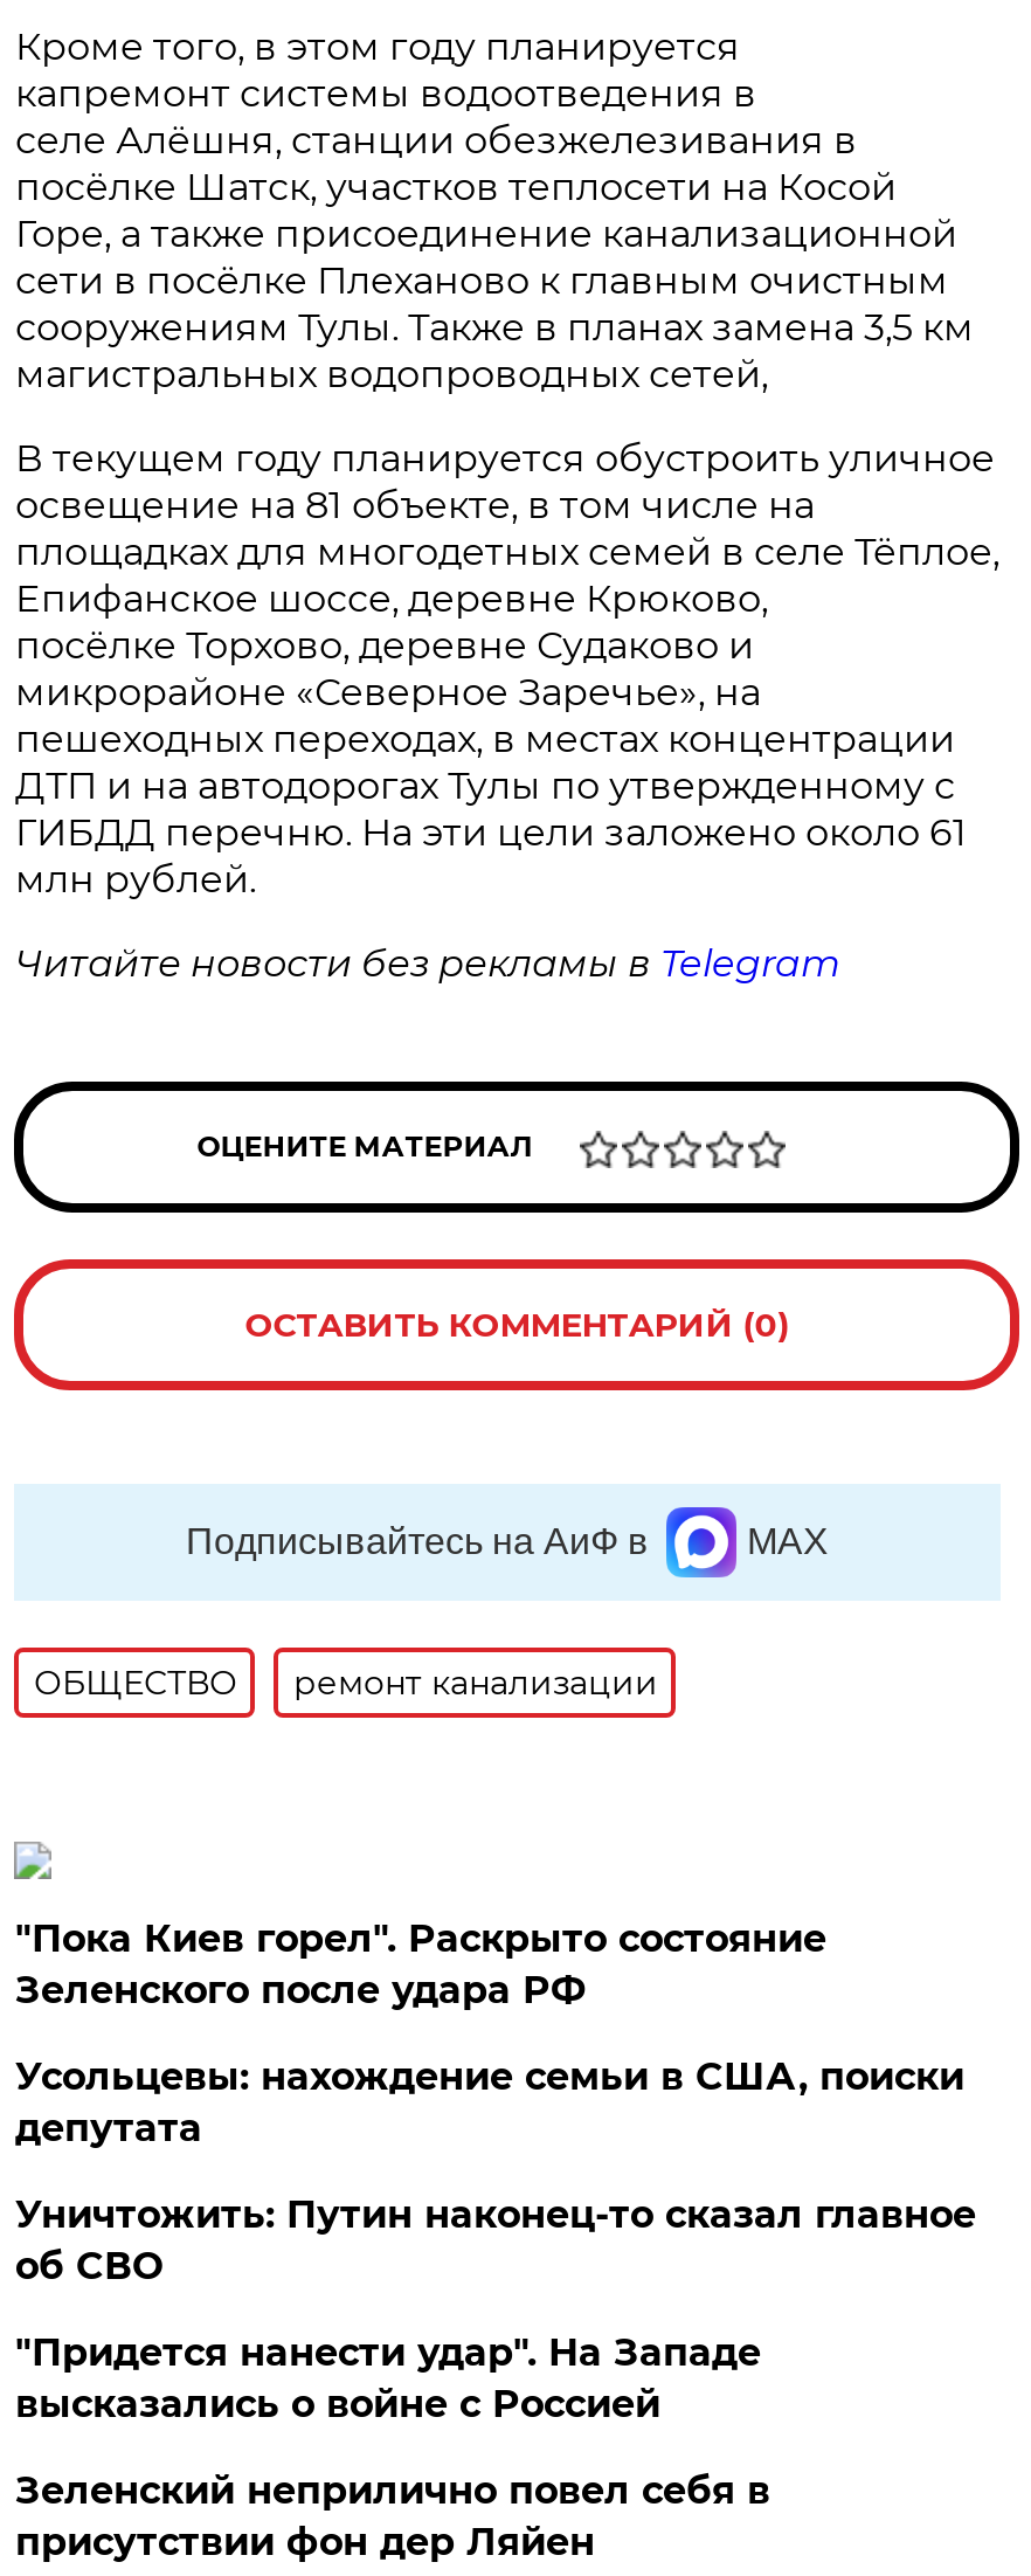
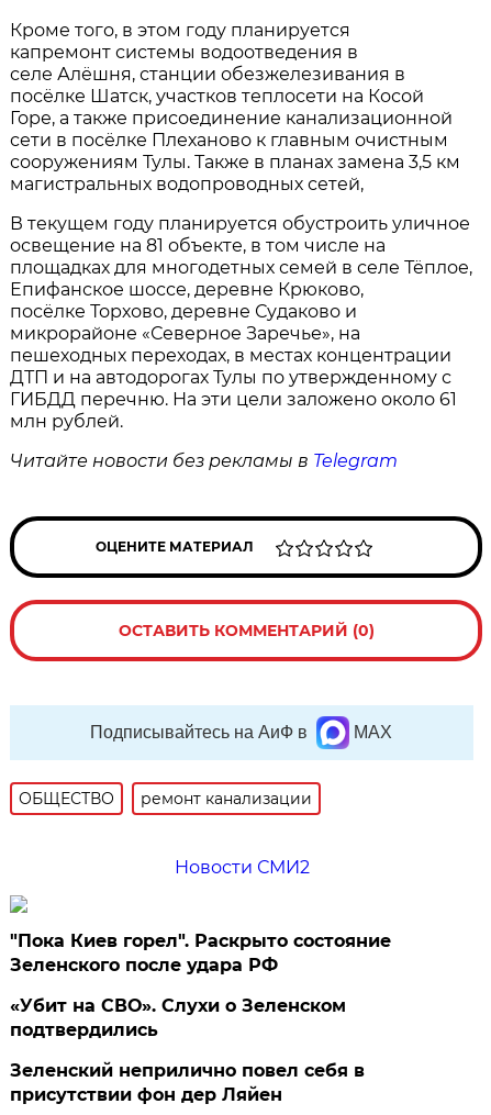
+ Новости СМИ2

moved down: "Пока Киев горел". Раскрыто состояние | Зеленского после удара РФ

- Усольцевы: нахождение семьи в США, поиски
- депутата
- Уничтожить: Путин наконец-то сказал главное
- об СВО
- "Придется нанести удар". На Западе
- высказались о войне с Россией
+ «Убит на СВО». Слухи о Зеленском
+ подтвердились
